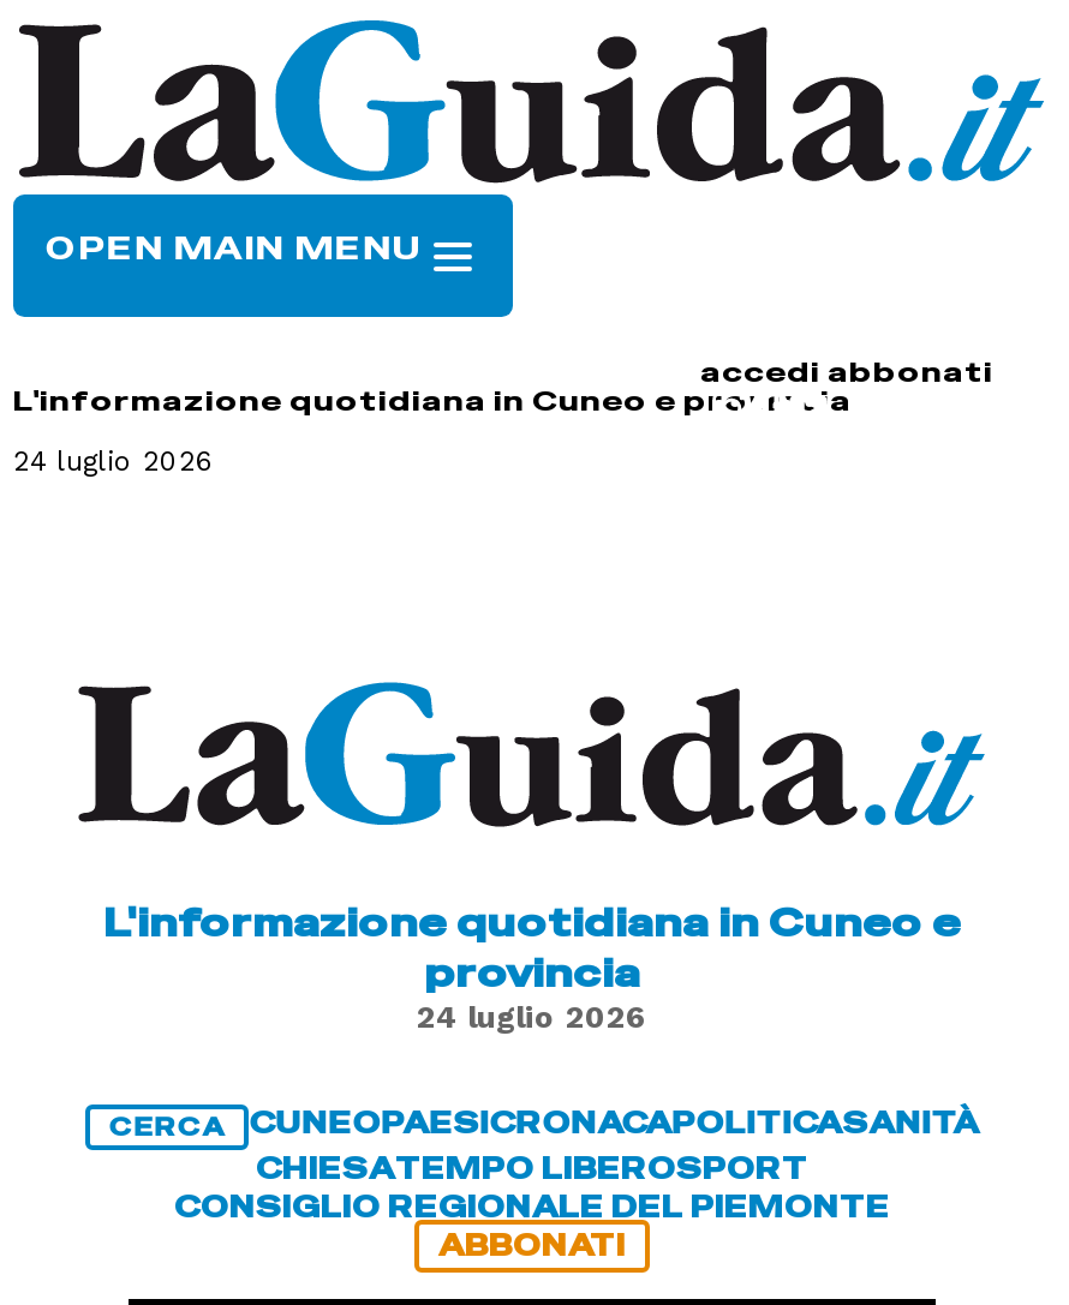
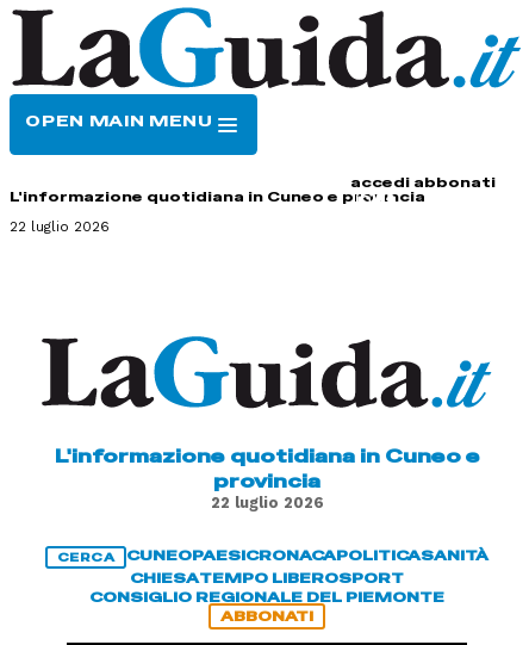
- 24 luglio 2026
+ 22 luglio 2026

- 24 luglio 2026
+ 22 luglio 2026
